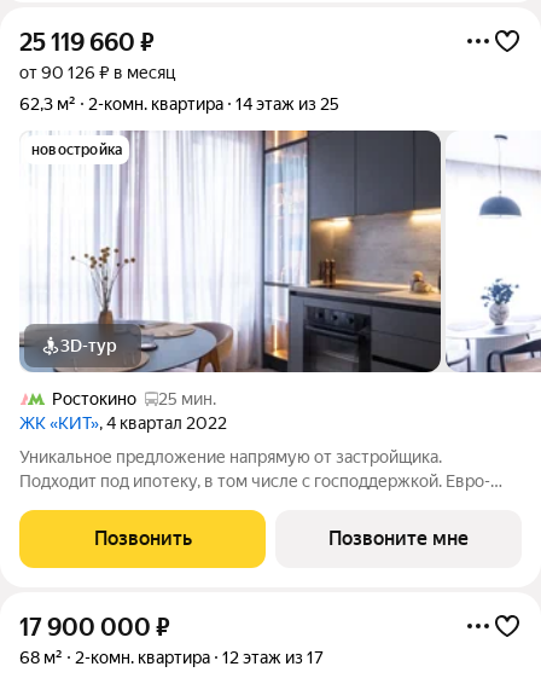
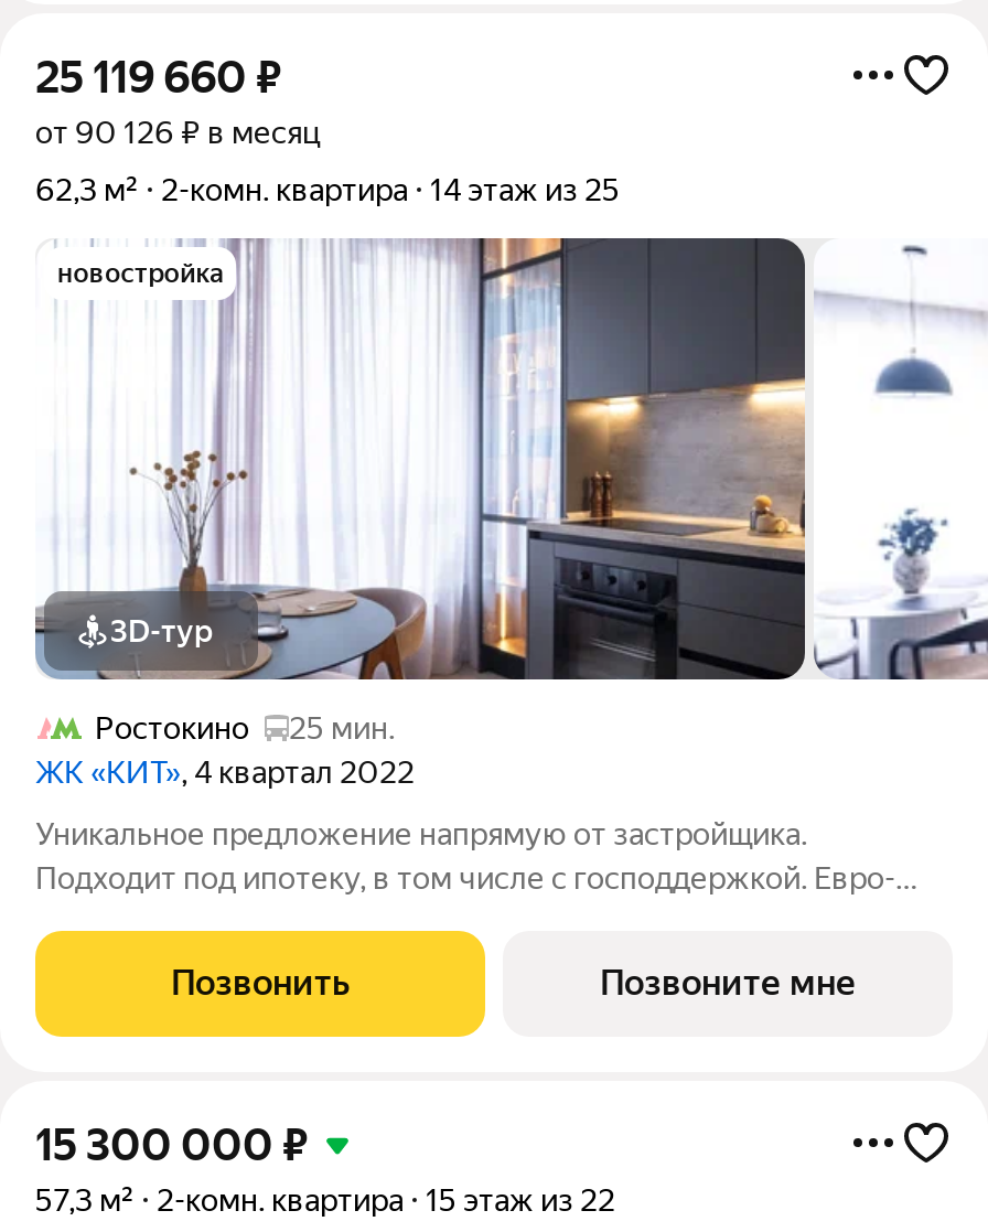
- 17 900 000 ₽
+ 15 300 000 ₽

- 68 м²
+ 57,3 м²

- 12 этаж из 17
+ 15 этаж из 22
